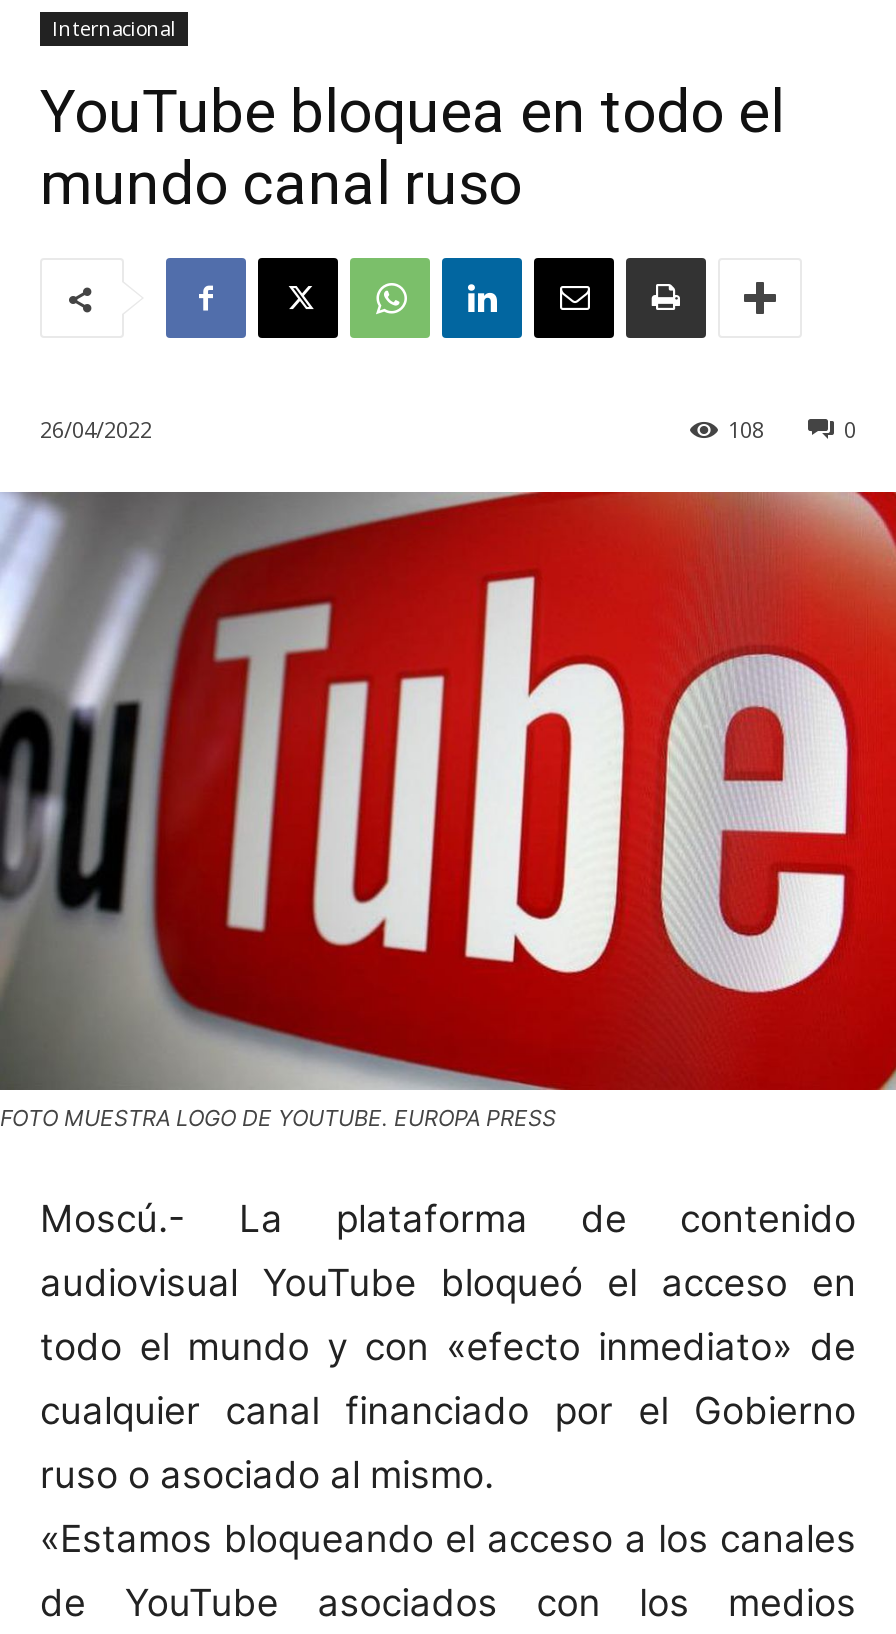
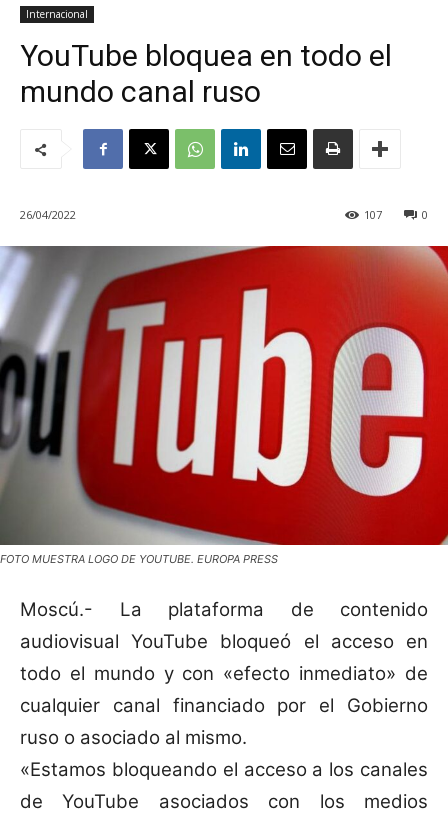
- 108
+ 107
